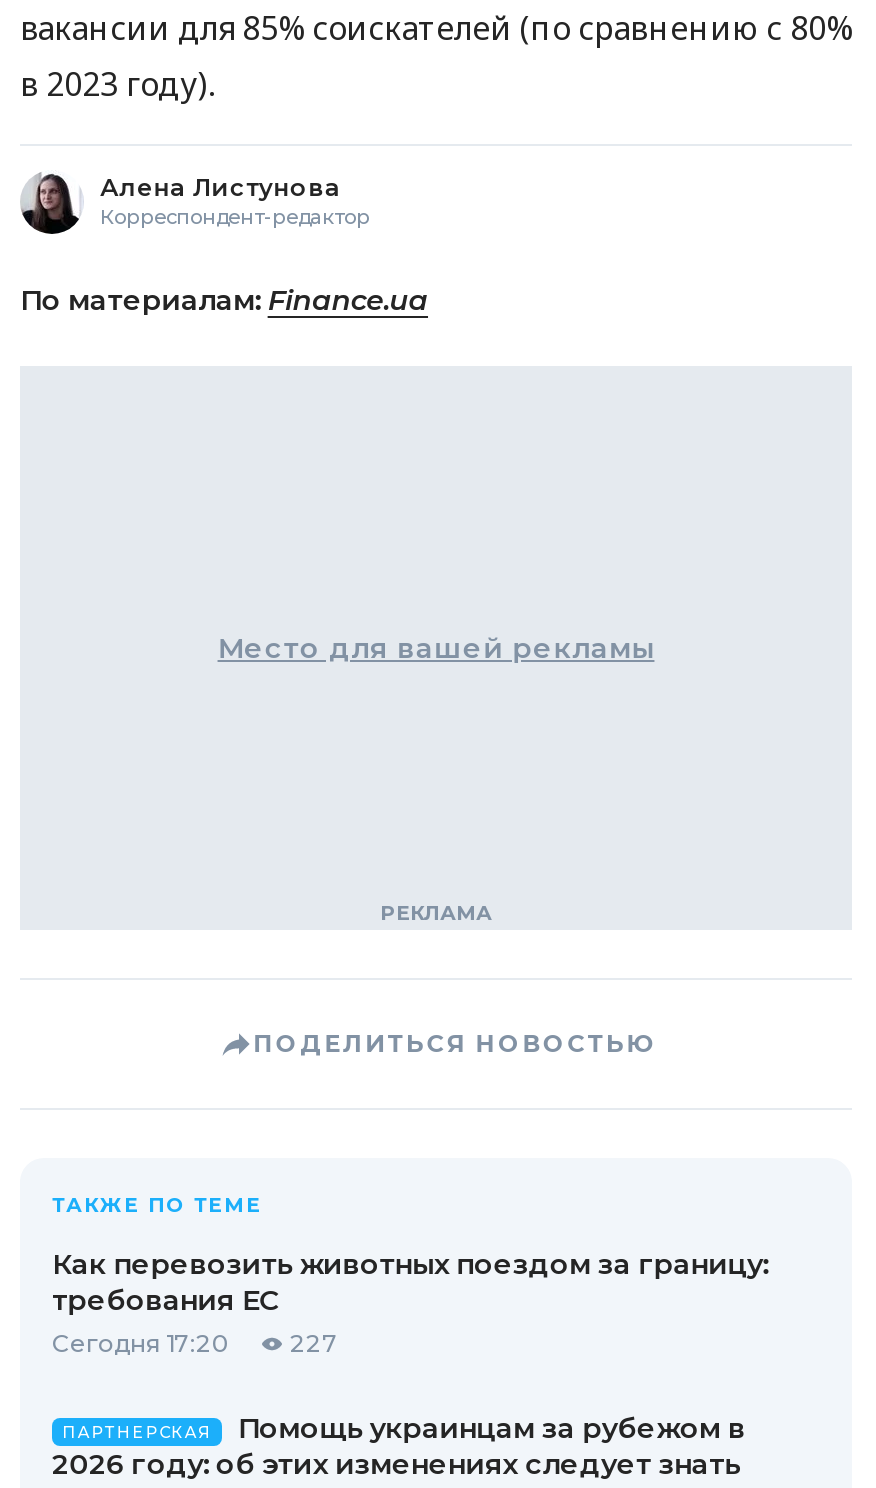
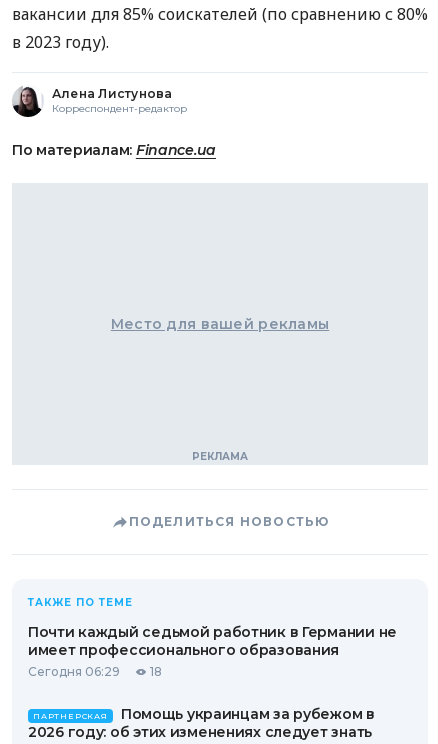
- Как перевозить животных поездом за границу:
- требования ЕС
- Сегодня 17:20
- 227
+ Почти каждый седьмой работник в Германии не
+ имеет профессионального образования
+ Сегодня 06:29
+ 18
